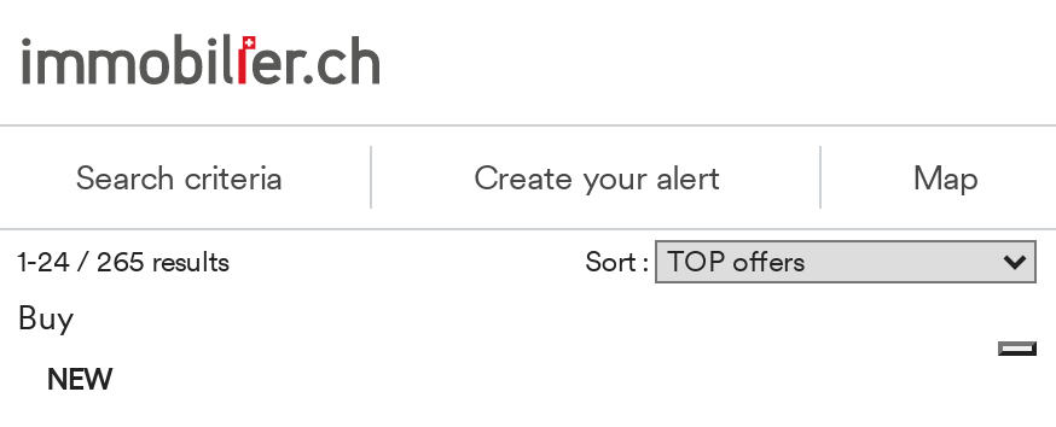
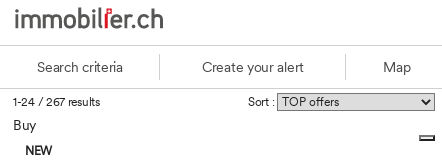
- 1-24 / 265 results
+ 1-24 / 267 results
